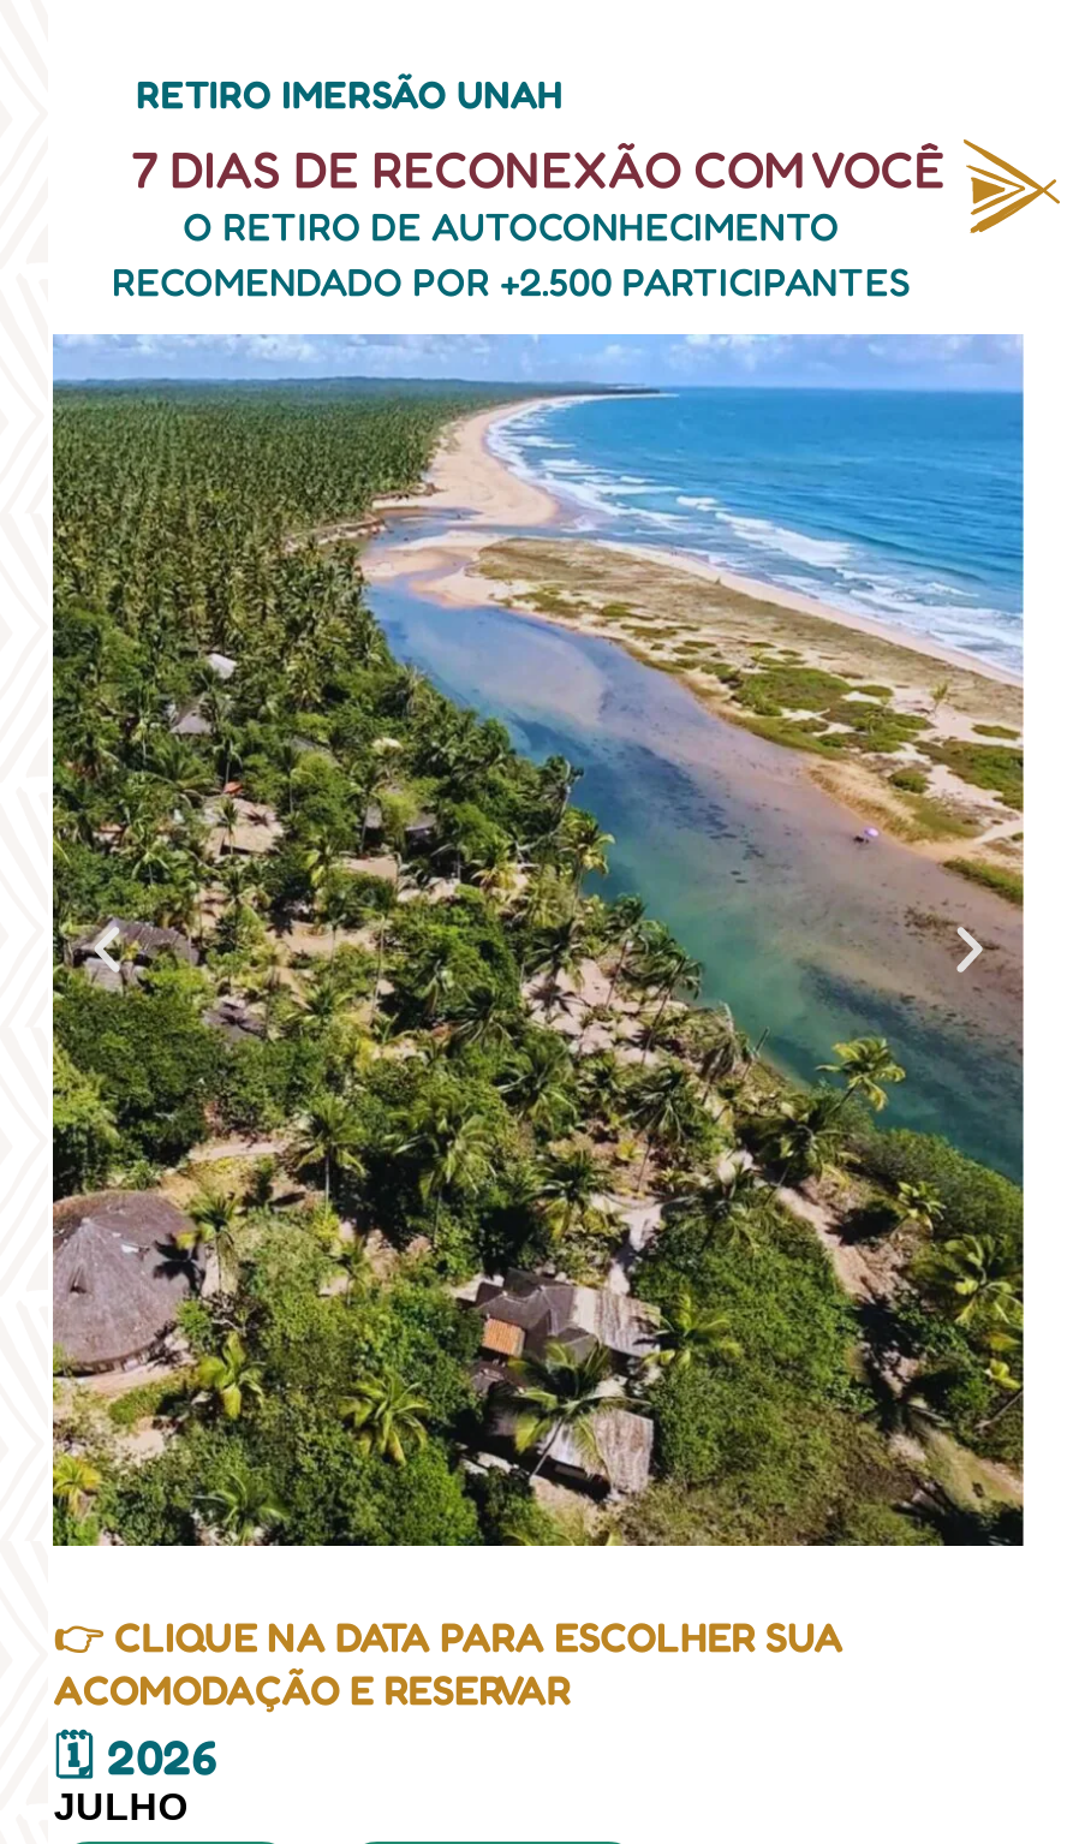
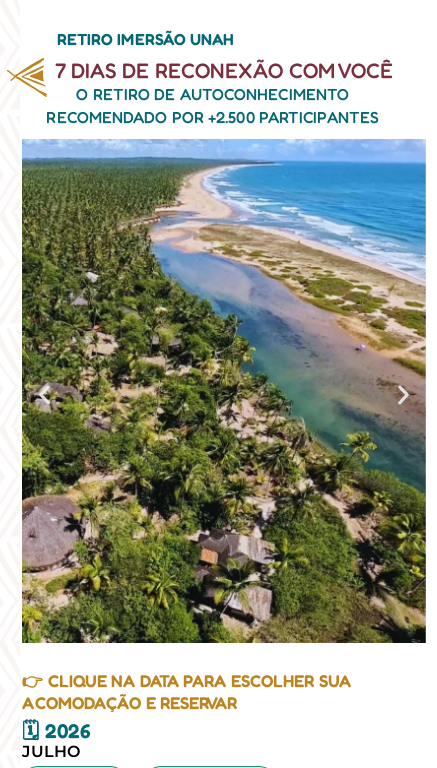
+ [image]

- [image]
